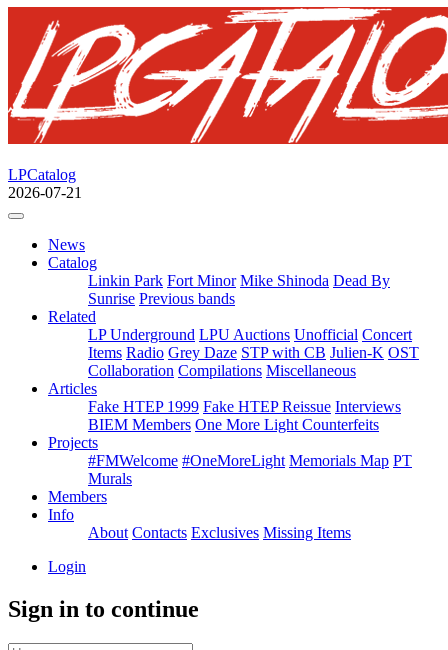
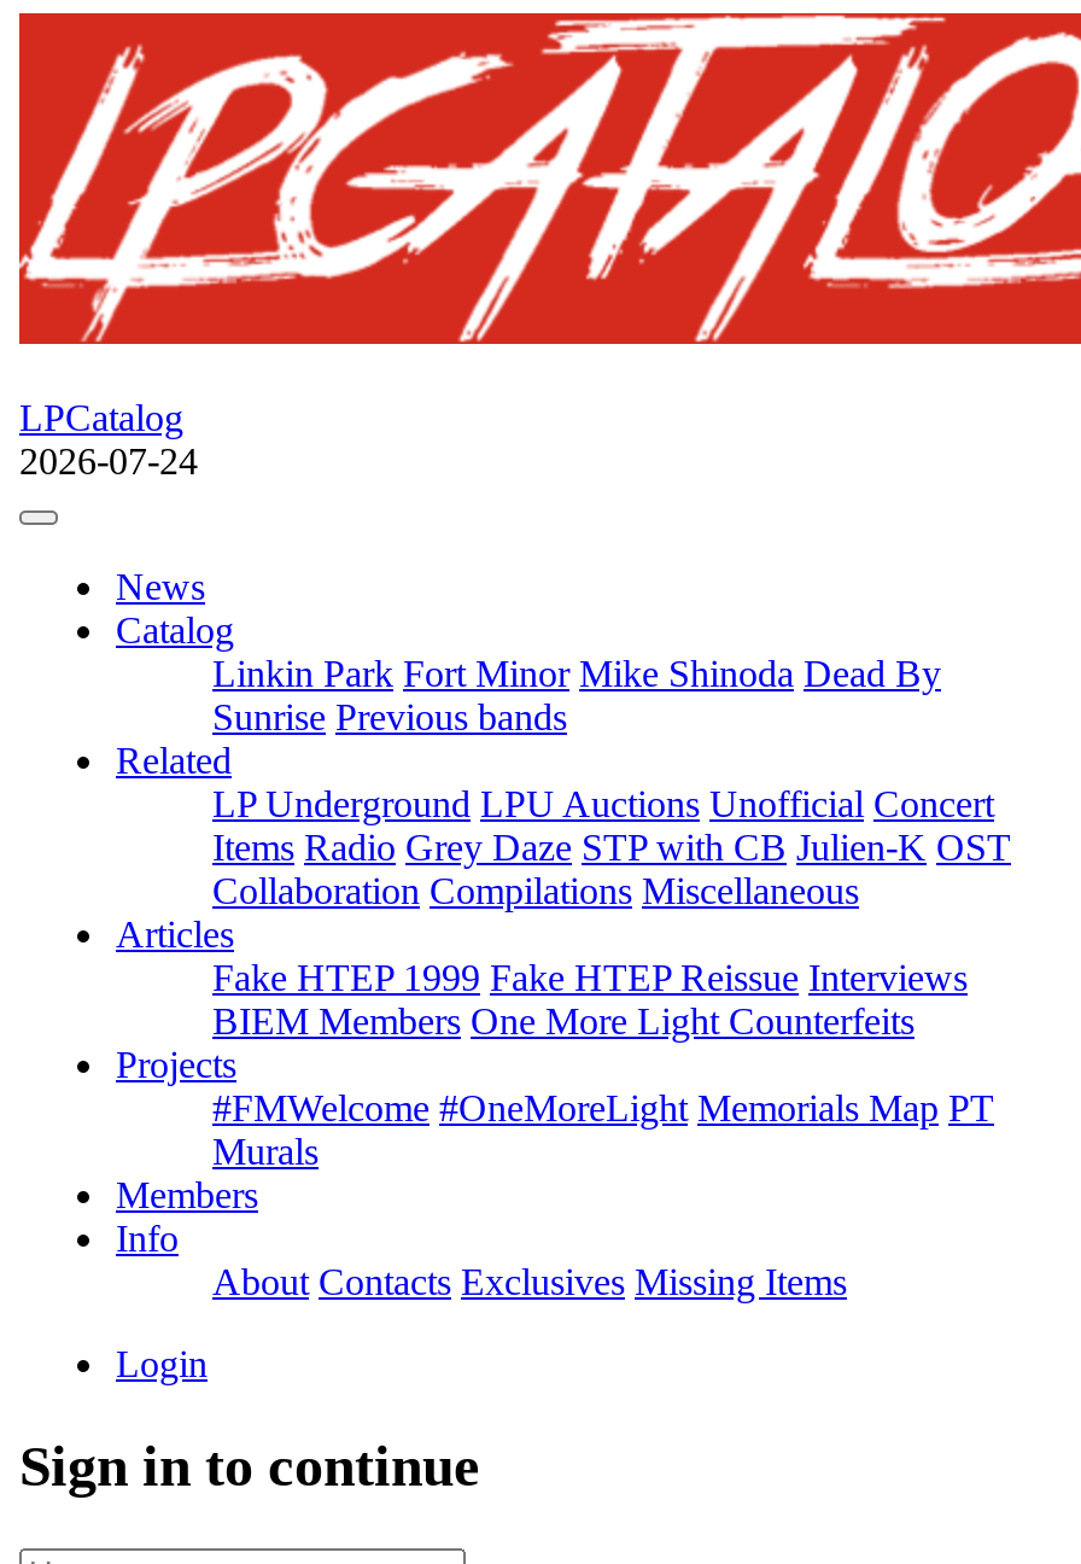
- 2026-07-21
+ 2026-07-24
